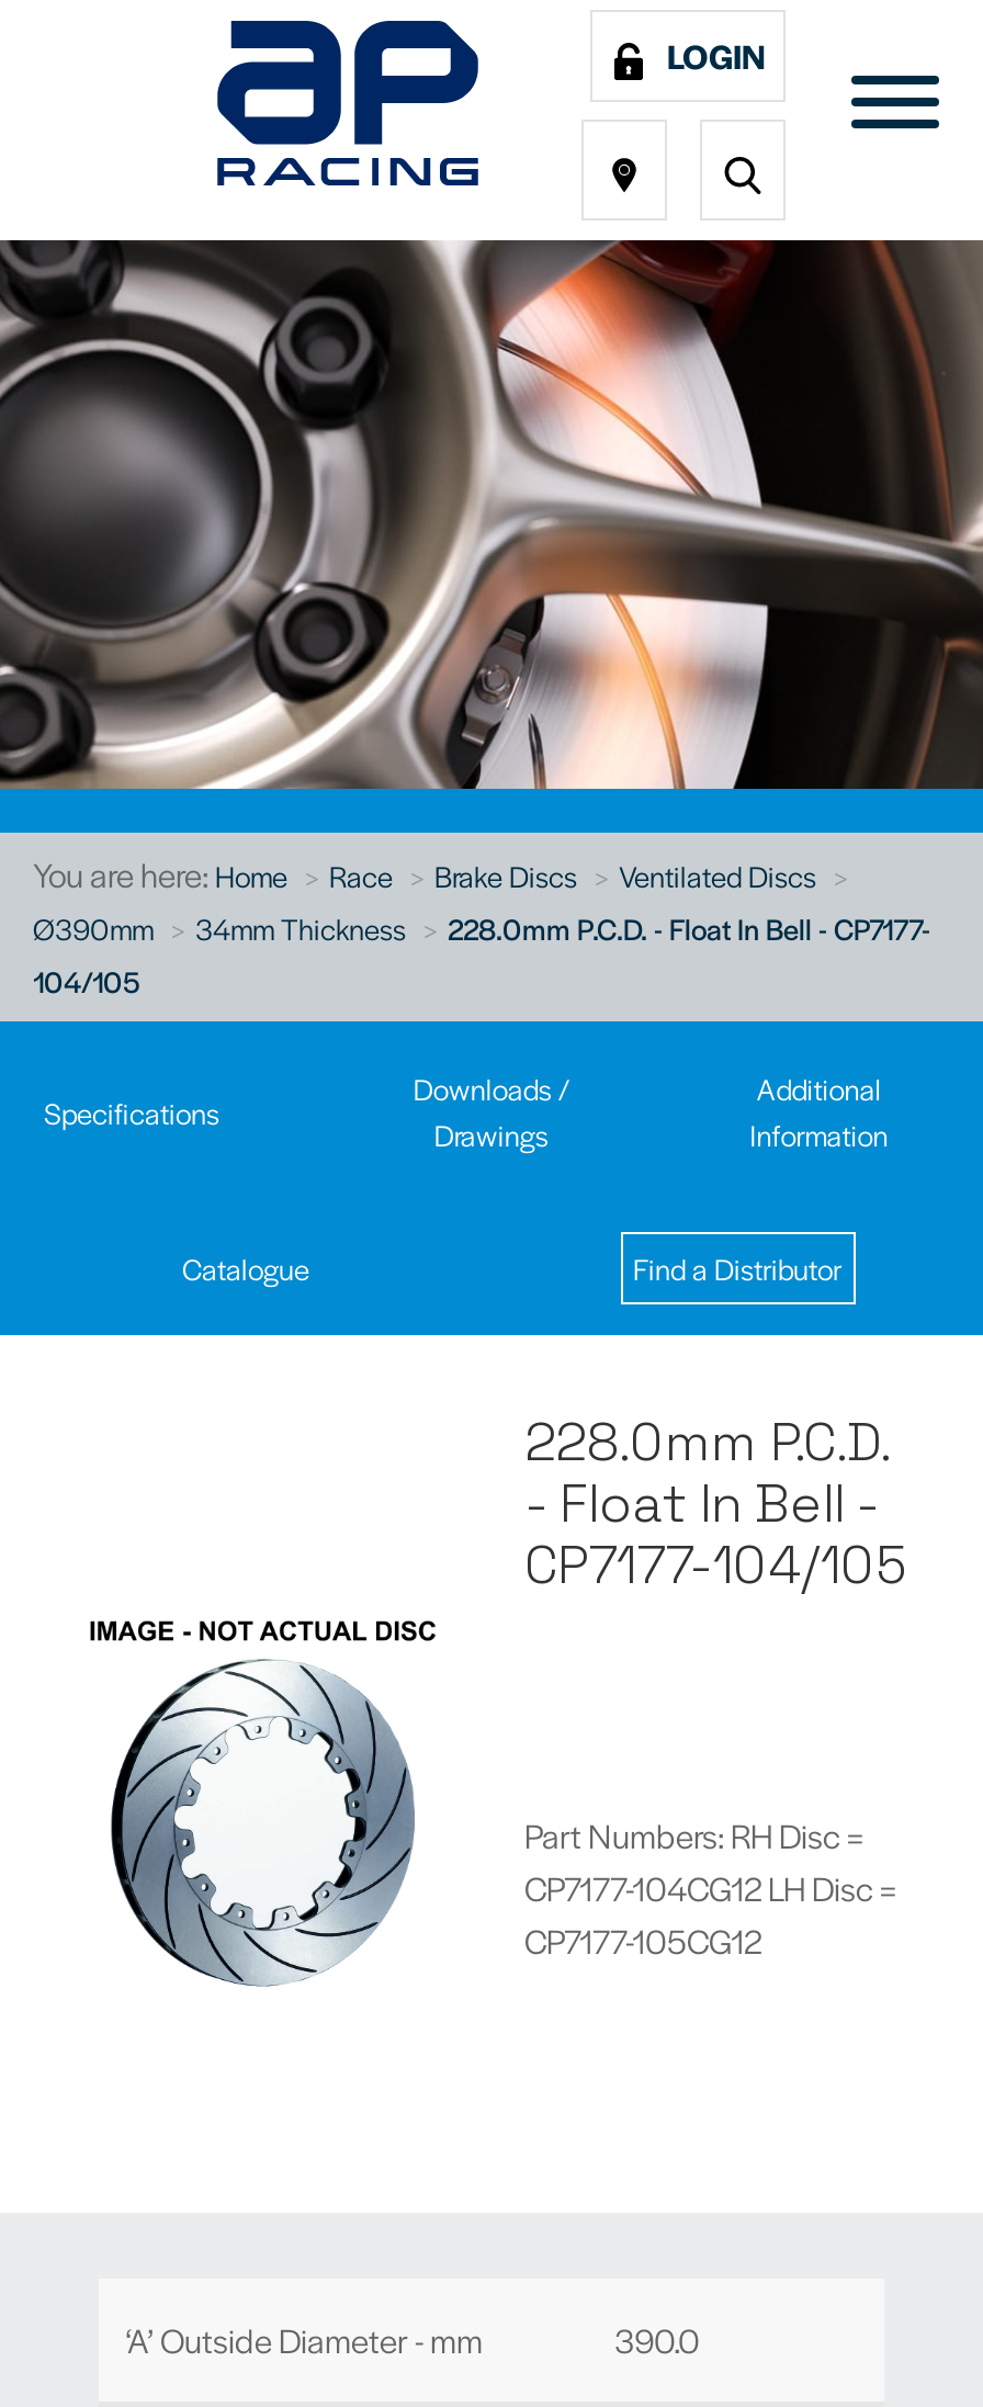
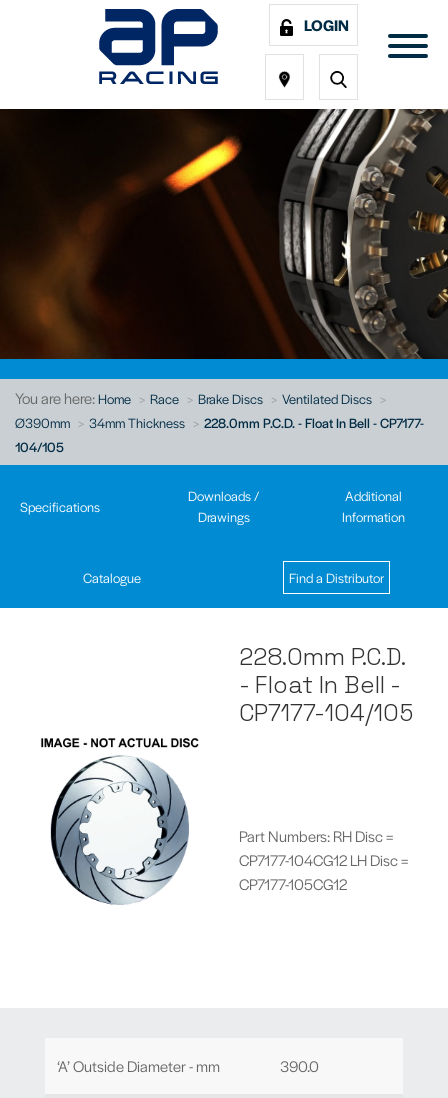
- [image]
+ [image]
